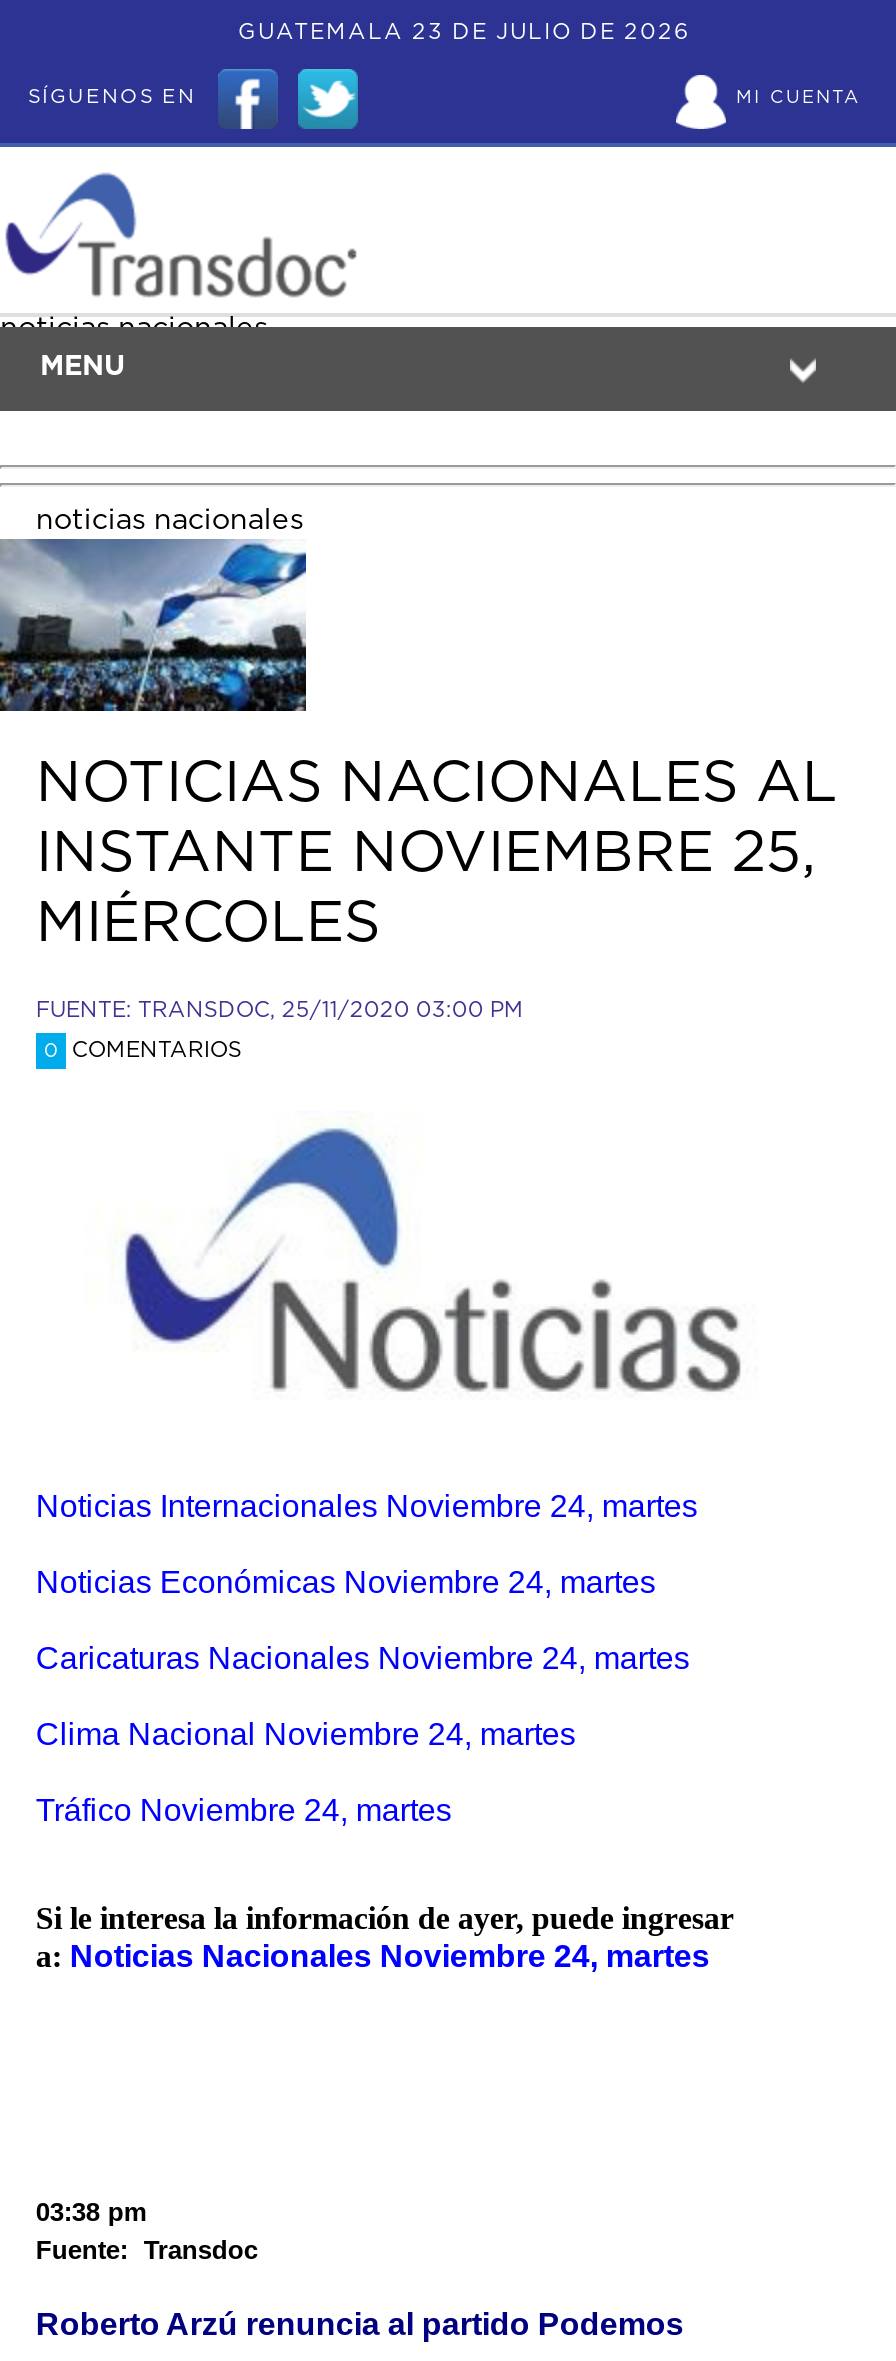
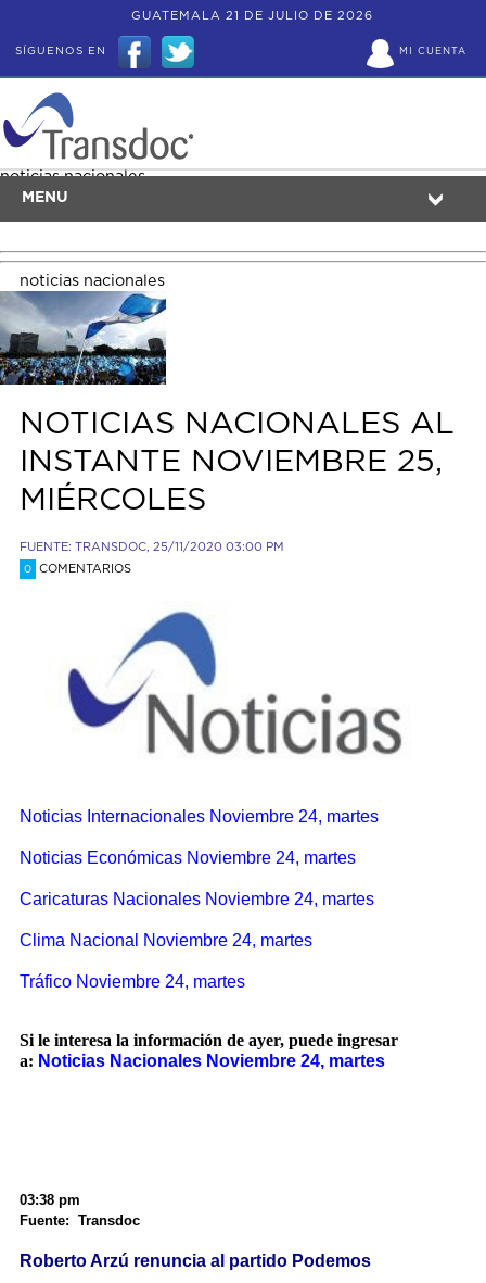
- GUATEMALA 23 DE JULIO DE 2026
+ GUATEMALA 21 DE JULIO DE 2026
